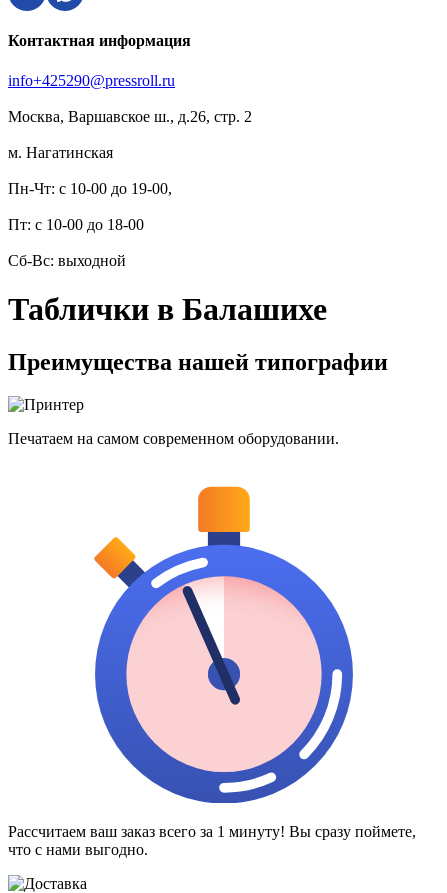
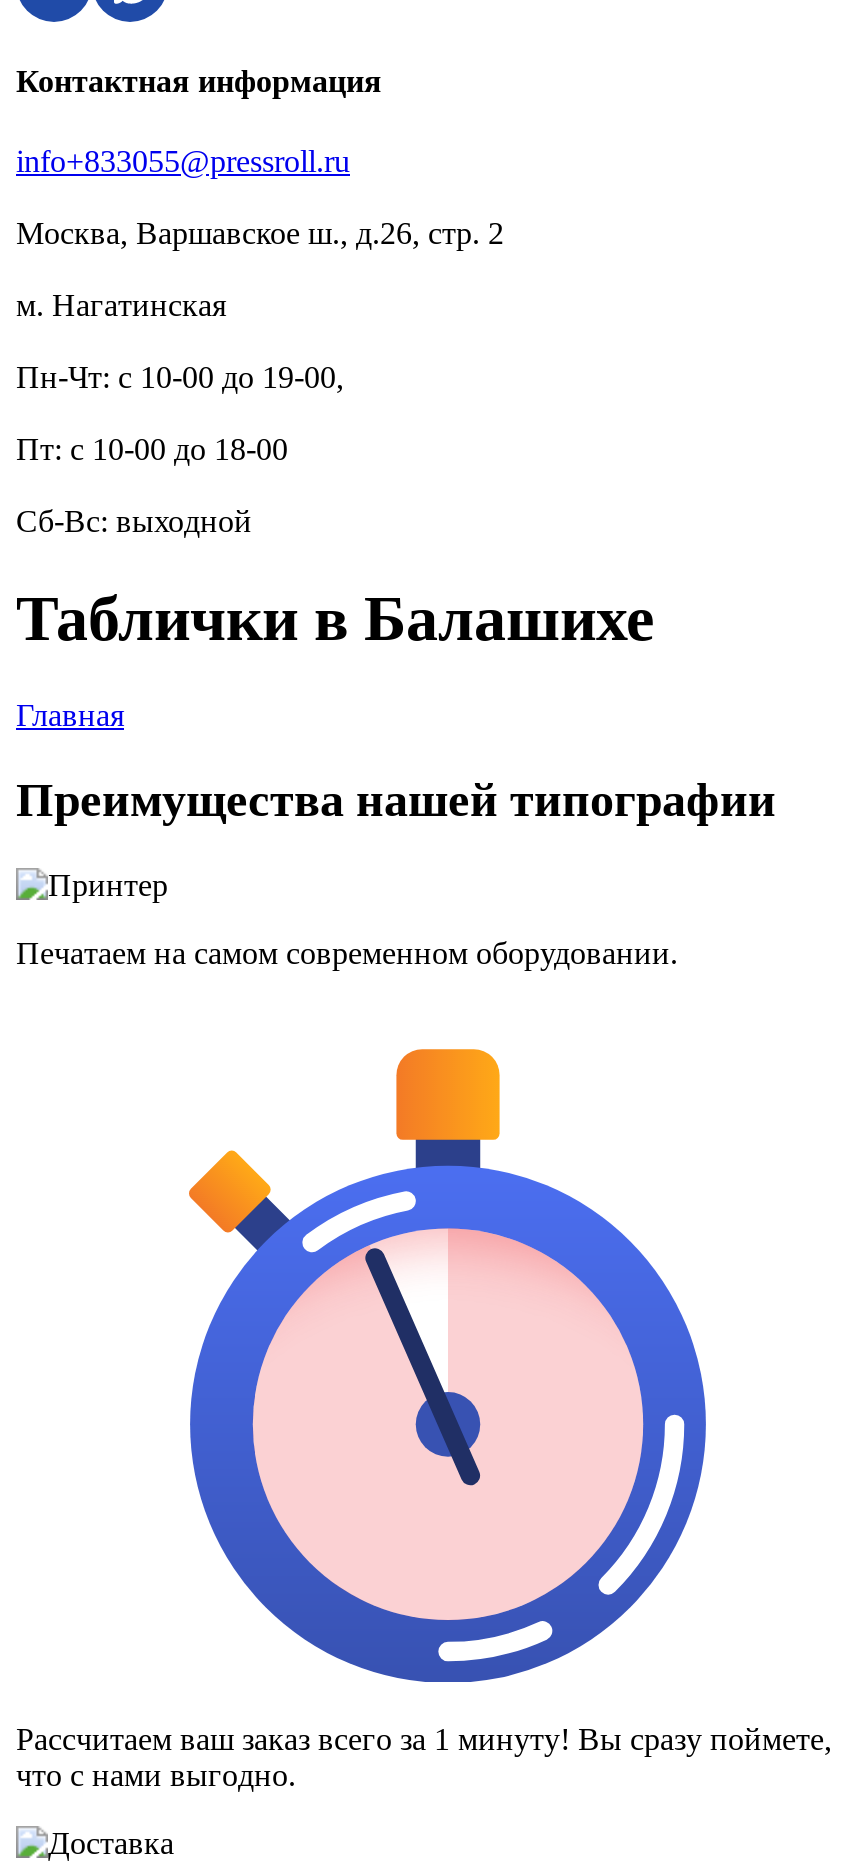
- info+425290@pressroll.ru
+ info+833055@pressroll.ru

+ Главная
